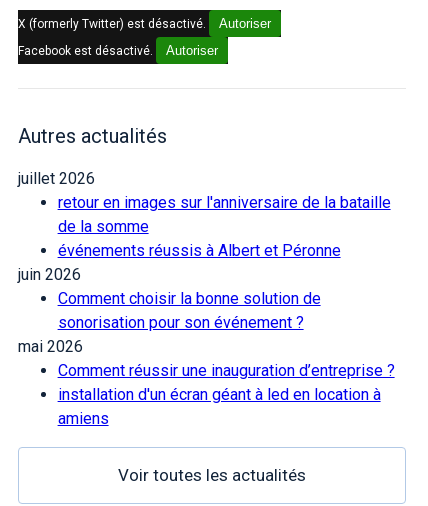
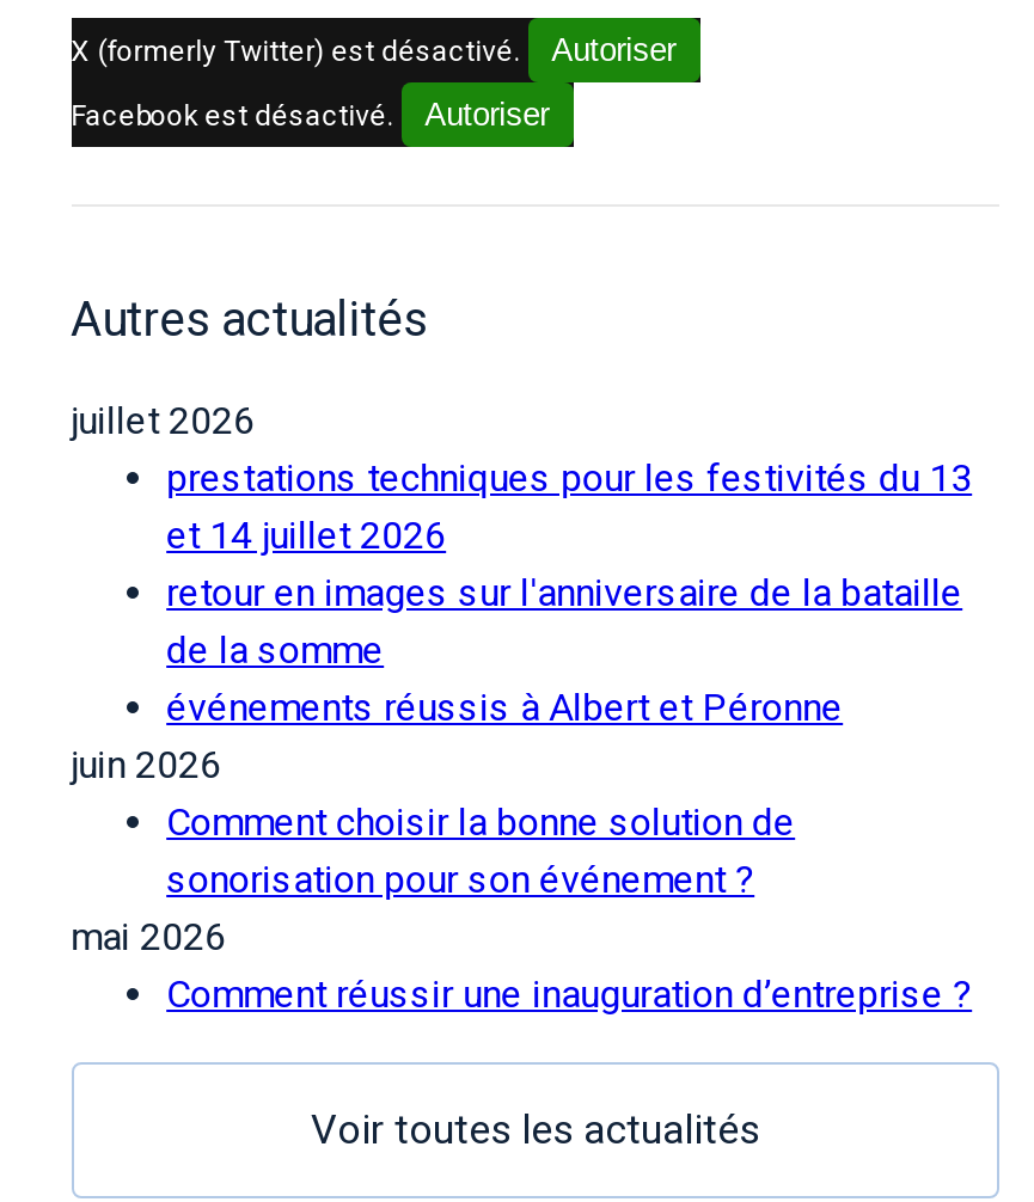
moved down: retour en images sur l'anniversaire de la bataille | de la somme | événements réussis à Albert et Péronne | juin 2026 | Comment choisir la bonne solution de | sonorisation pour son événement ? | mai 2026 | Comment réussir une inauguration d’entreprise ?

+ prestations techniques pour les festivités du 13
+ et 14 juillet 2026

- installation d'un écran géant à led en location à
- amiens
